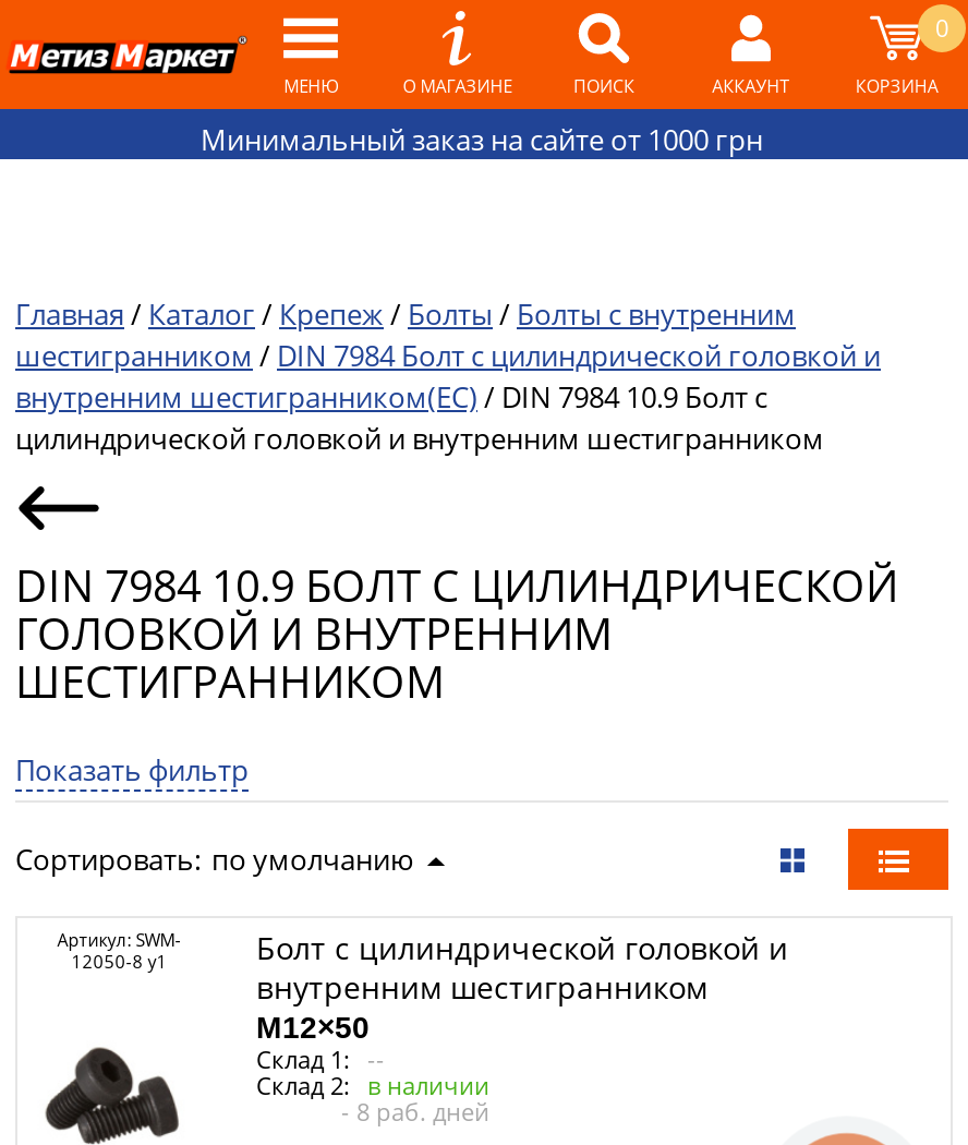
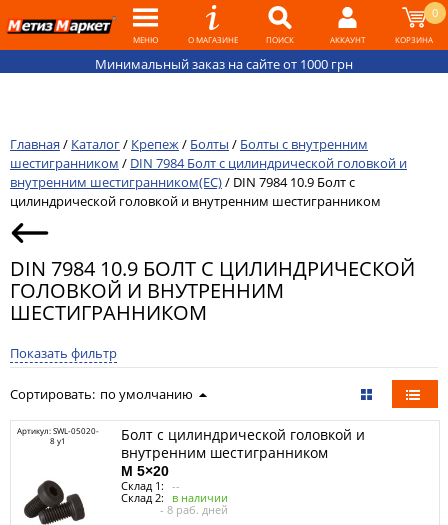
- Артикул: SWM-
+ Артикул: SWL-05020-

- 12050-8 y1
+ 8 y1

- M12×50
+ M 5×20
